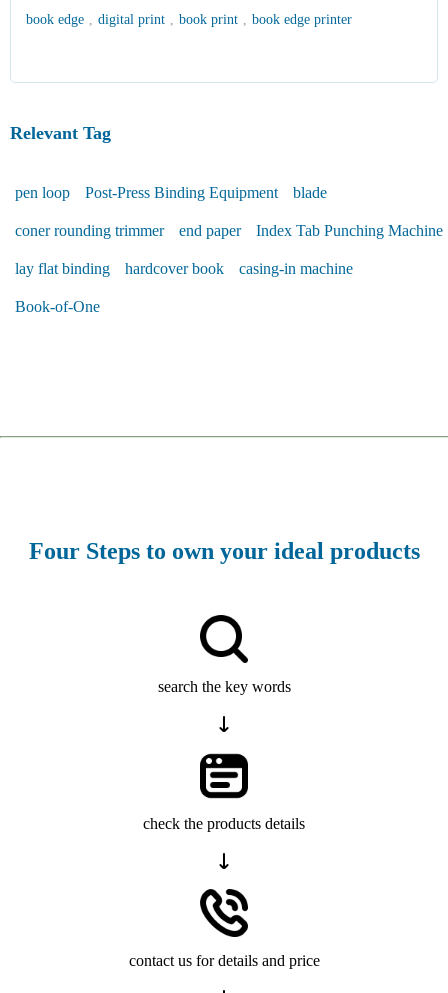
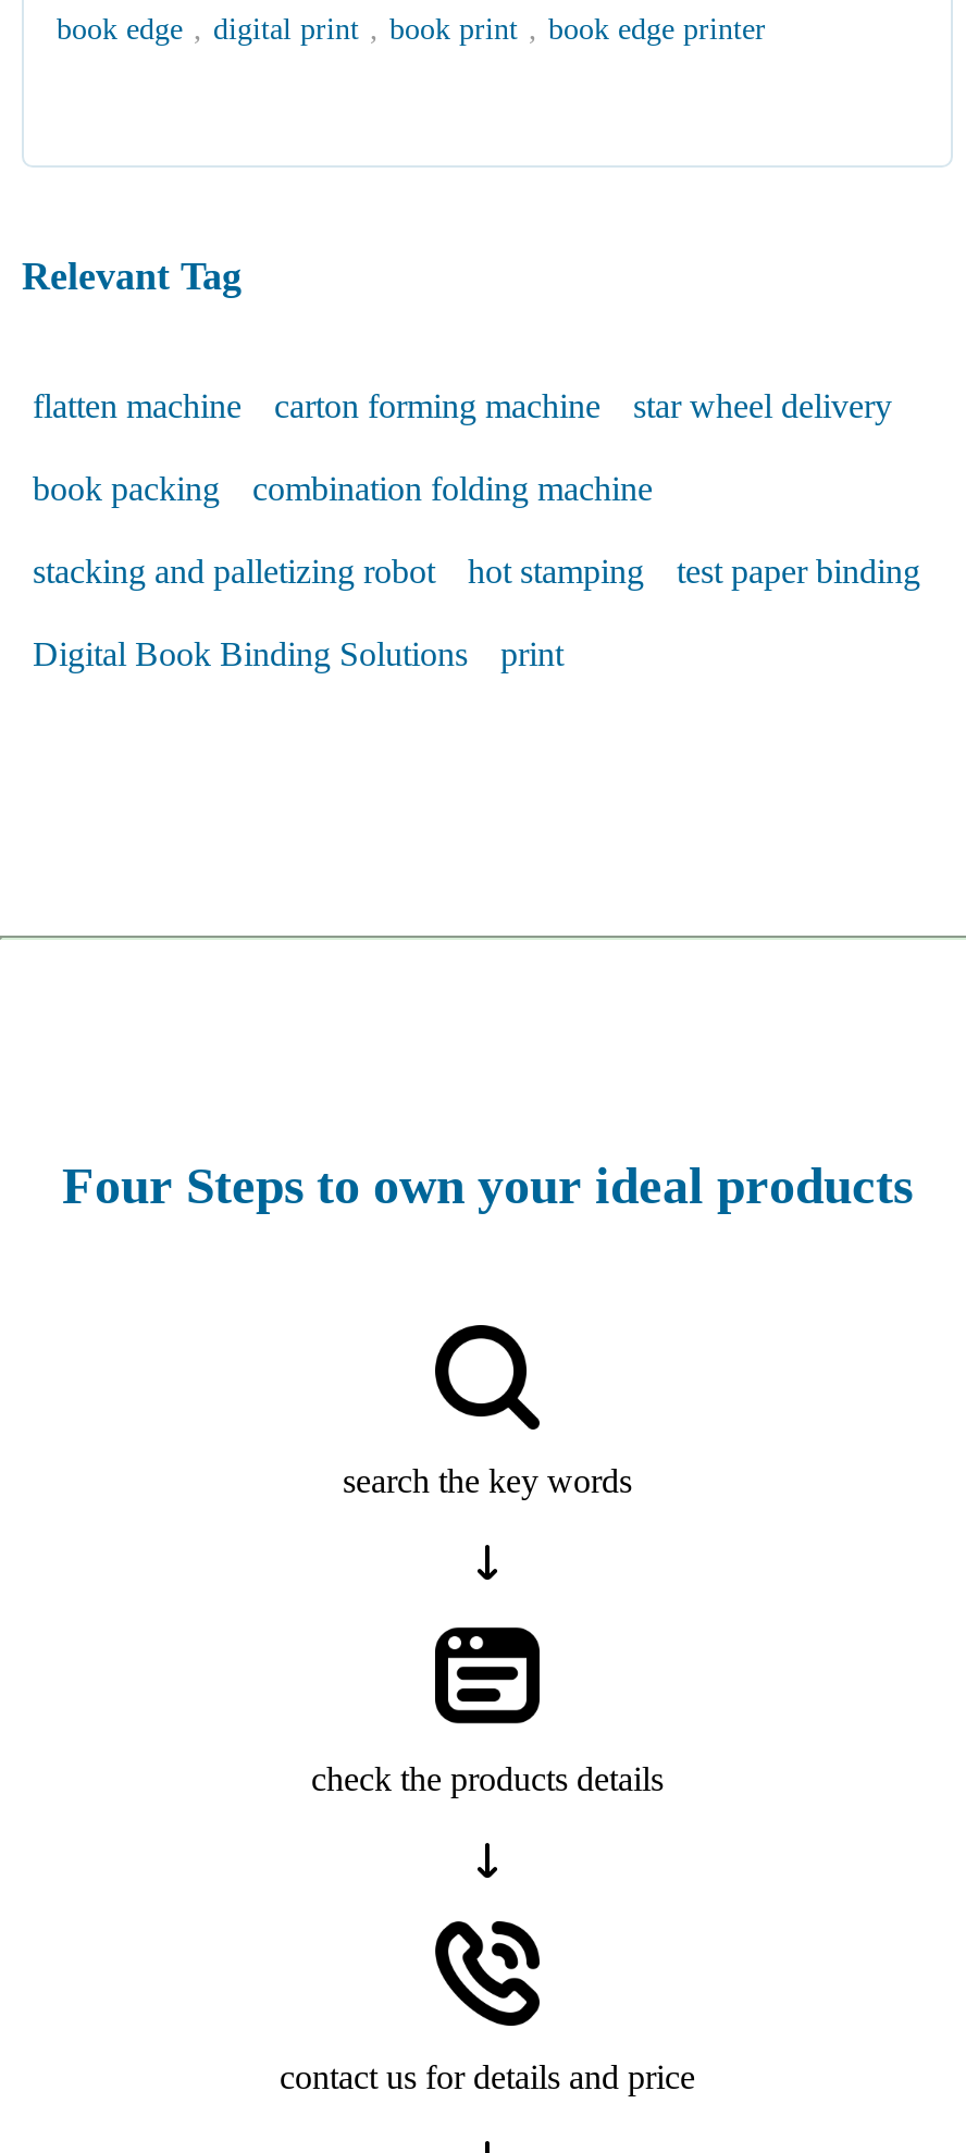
- pen loop
- Post-Press Binding Equipment
- blade
+ flatten machine
+ carton forming machine
+ star wheel delivery

- coner rounding trimmer
- end paper
- Index Tab Punching Machine
+ book packing
+ combination folding machine

- lay flat binding
- hardcover book
- casing-in machine
+ stacking and palletizing robot
+ hot stamping
+ test paper binding

- Book-of-One
+ Digital Book Binding Solutions
+ print
